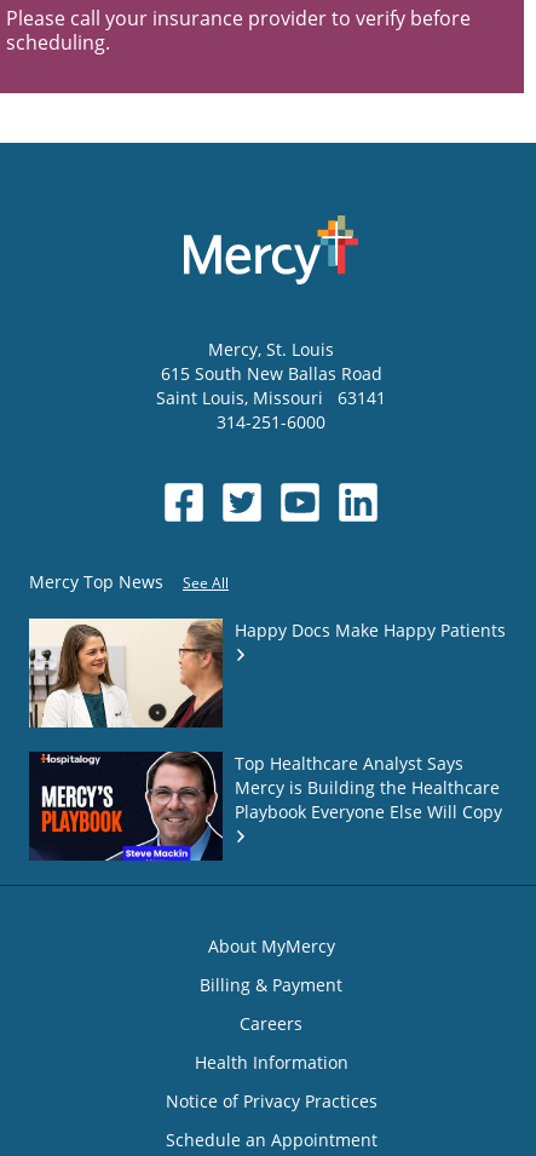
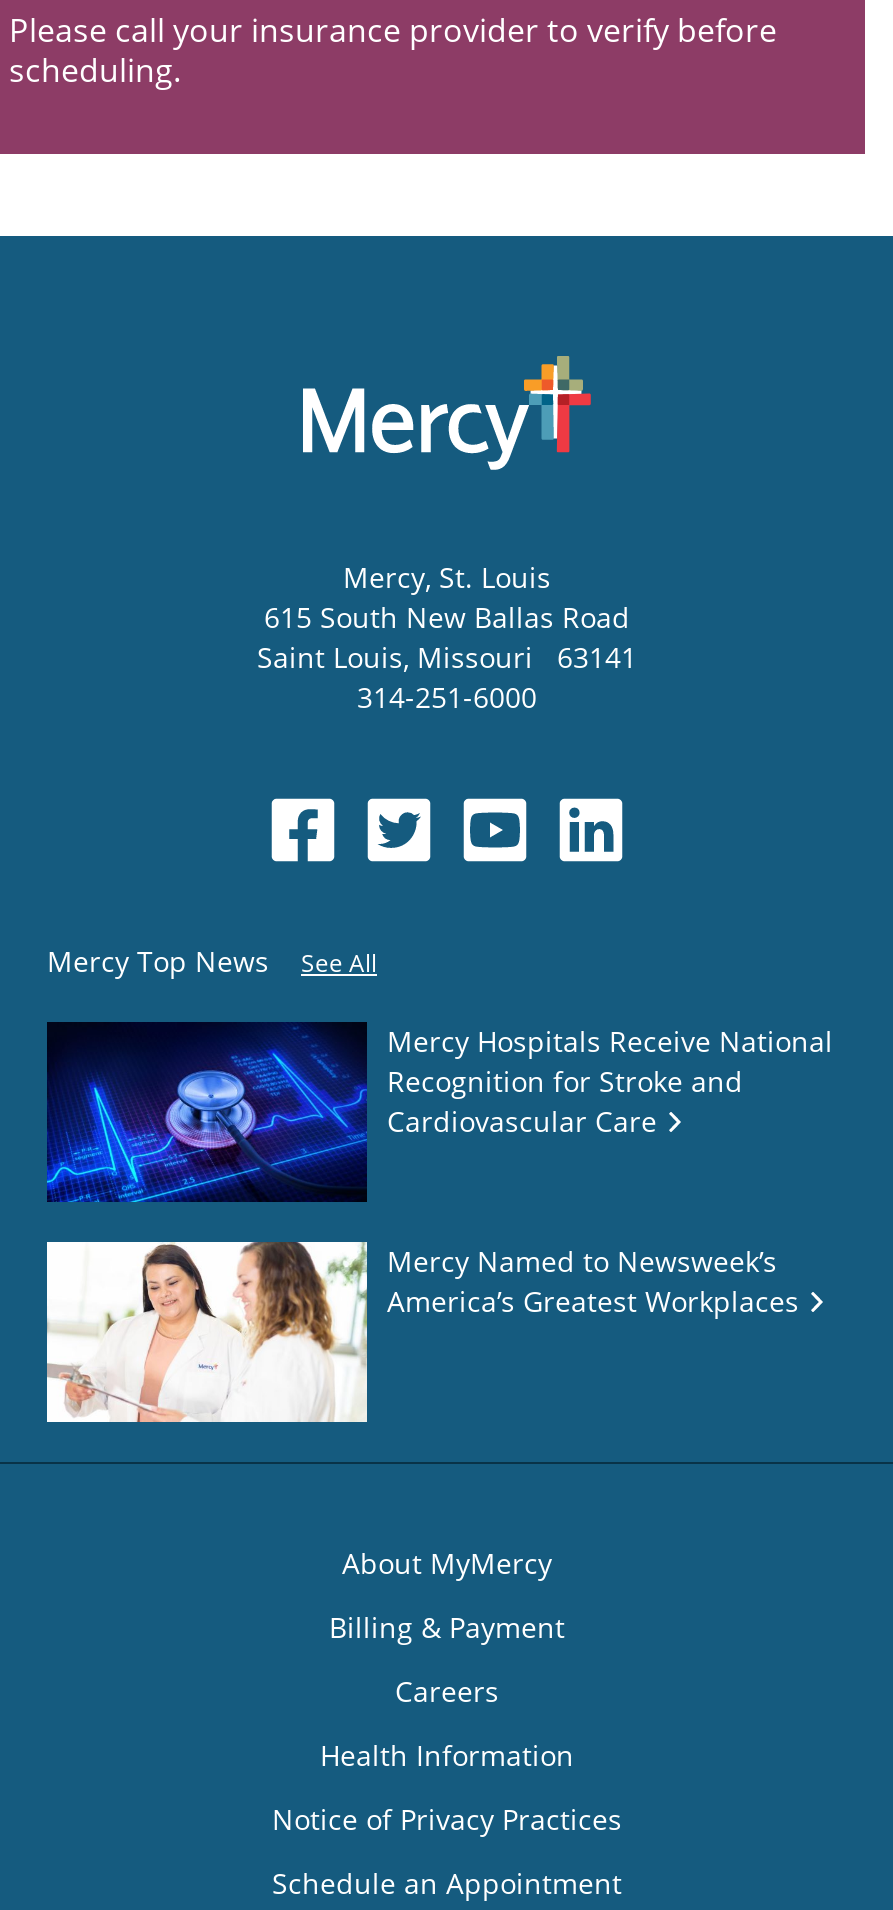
- [image]
- Happy Docs Make Happy Patients
+ [image]
+ Mercy Hospitals Receive National
+ Recognition for Stroke and
+ Cardiovascular Care

- [image]
- Top Healthcare Analyst Says
- Mercy is Building the Healthcare
- Playbook Everyone Else Will Copy
+ [image]
+ Mercy Named to Newsweek’s
+ America’s Greatest Workplaces
